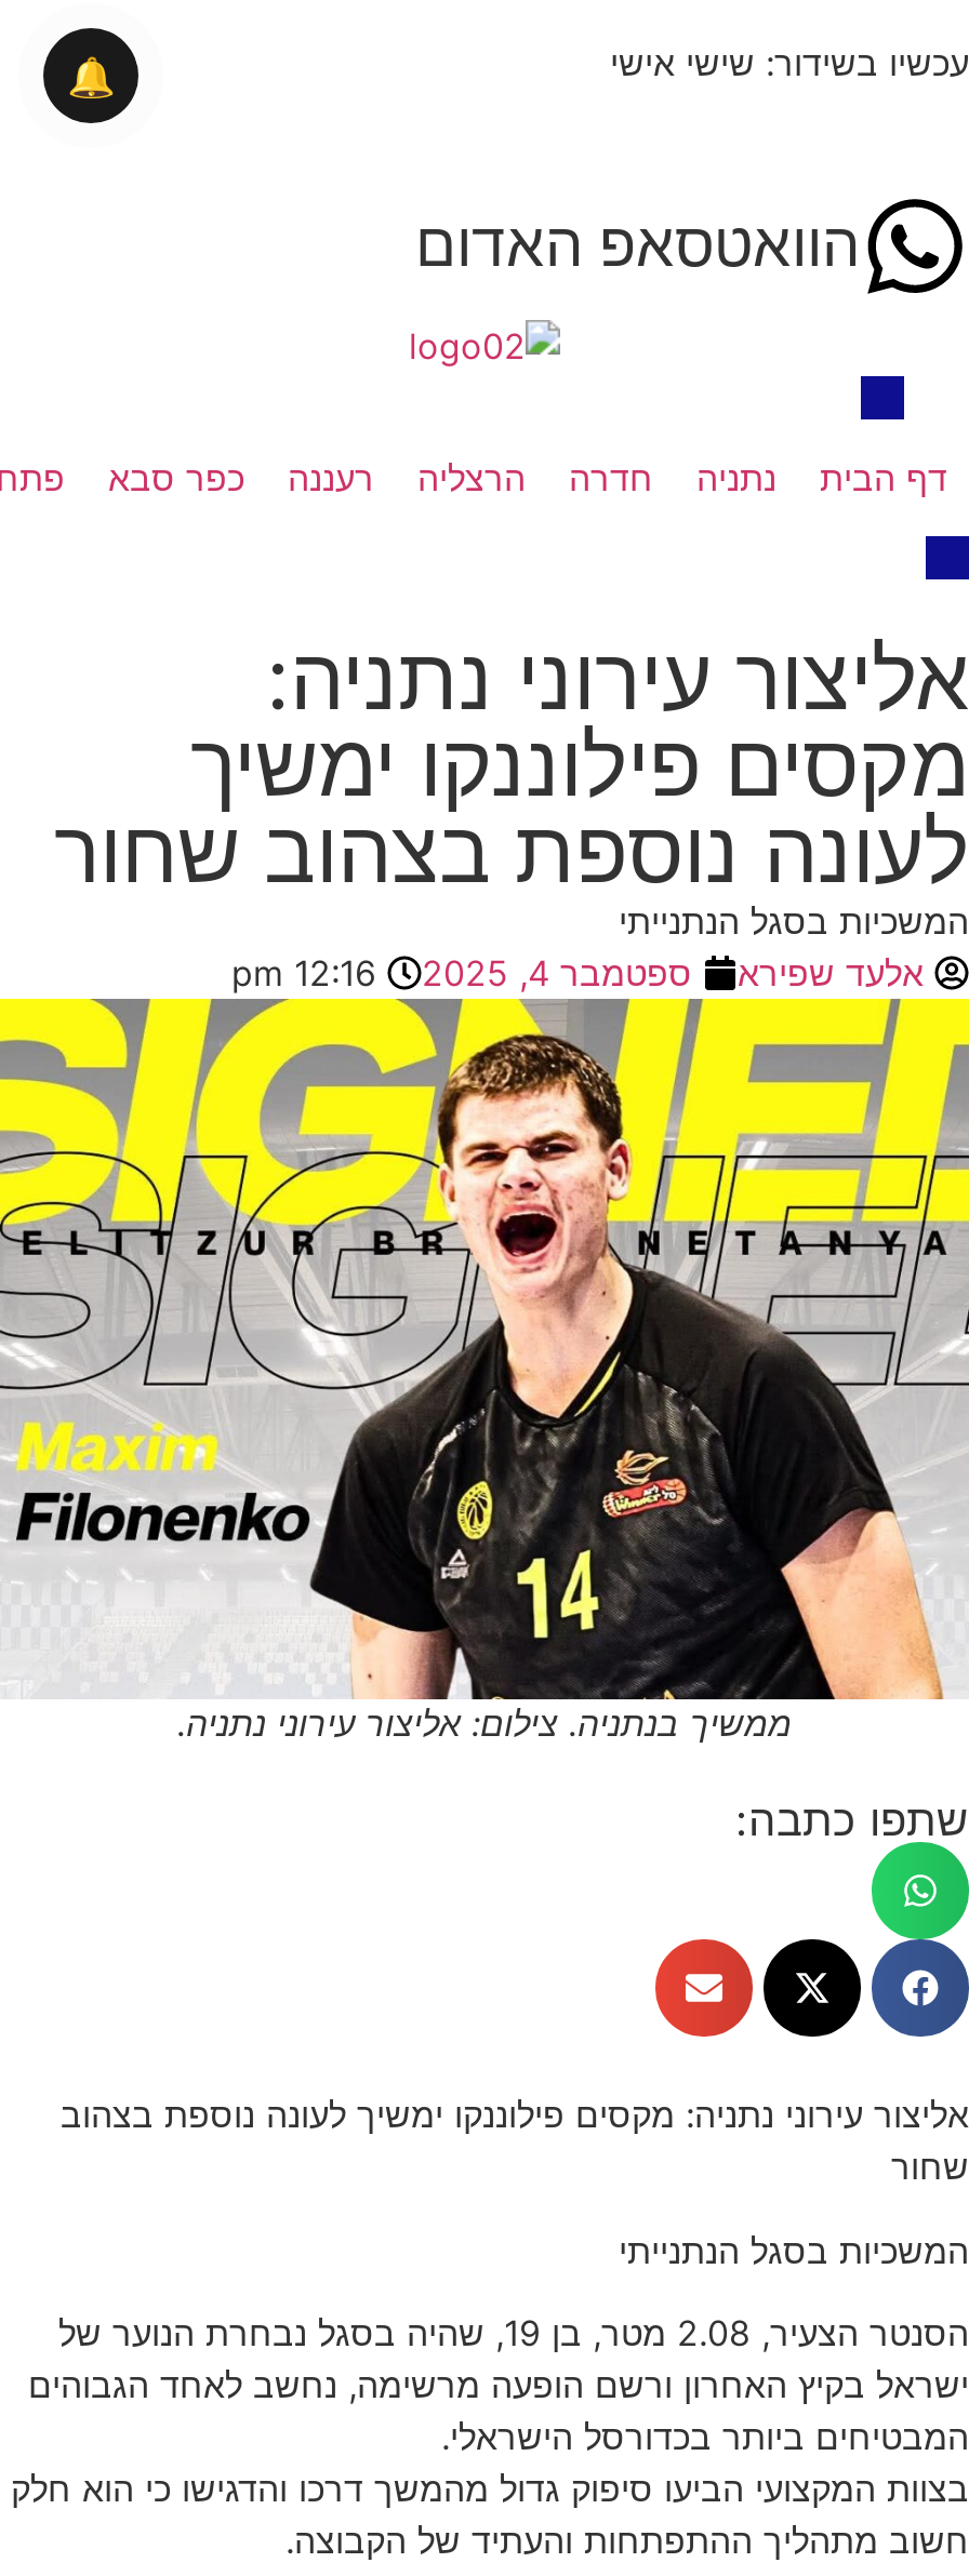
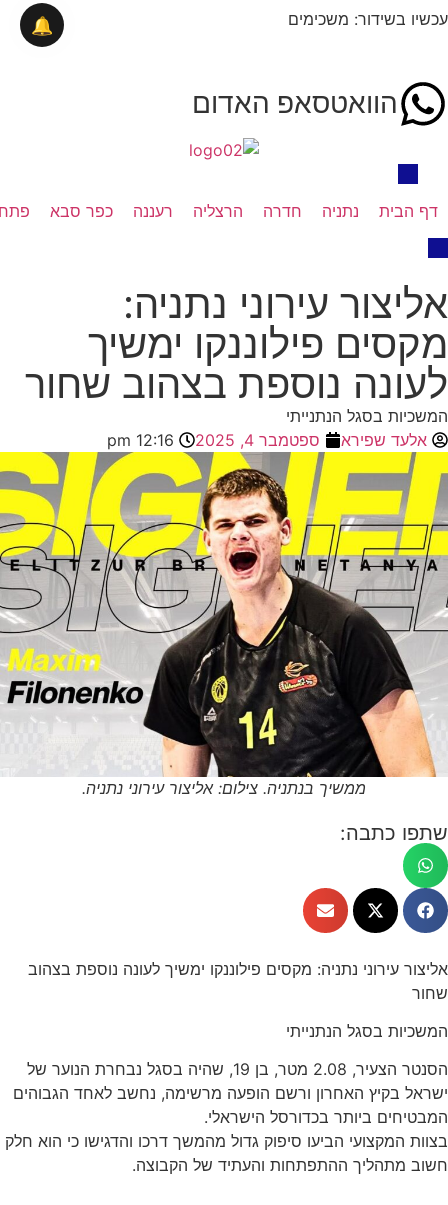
- עכשיו בשידור: שישי אישי
+ עכשיו בשידור: משכימים
